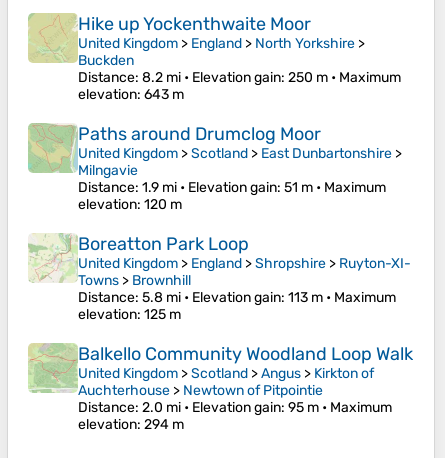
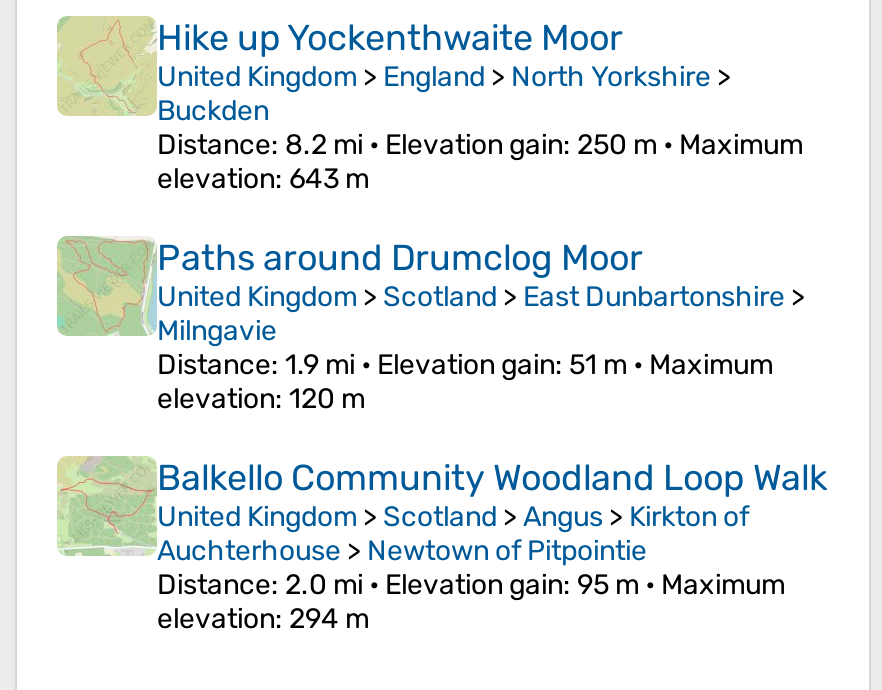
- [image]
- Boreatton Park Loop
- United Kingdom > England > Shropshire > Ruyton-XI-
- Towns > Brownhill
- Distance: 5.8 mi • Elevation gain: 113 m • Maximum
- elevation: 125 m
